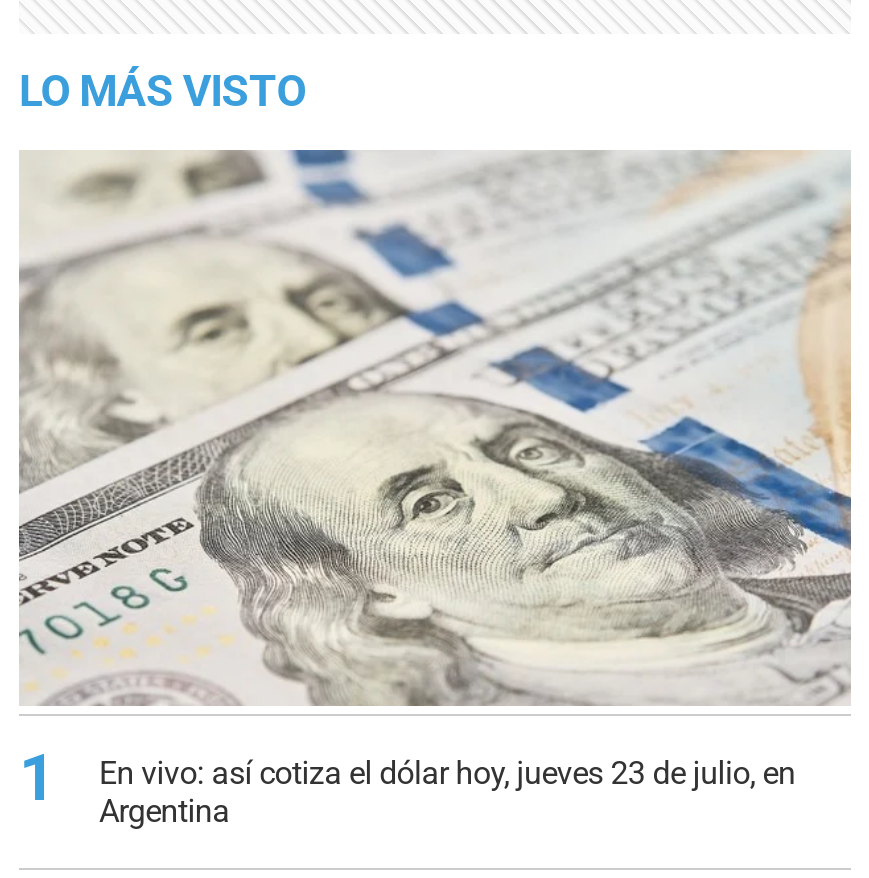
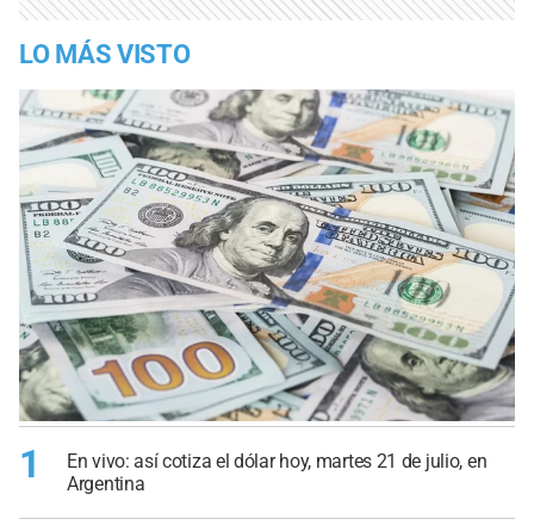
- [image]
- En vivo: así cotiza el dólar hoy, jueves 23 de julio, en
+ [image]
+ En vivo: así cotiza el dólar hoy, martes 21 de julio, en
